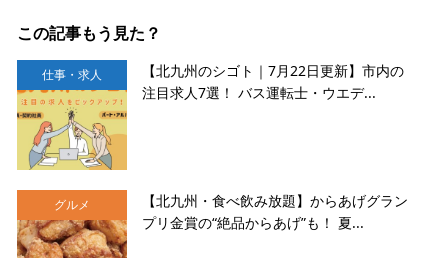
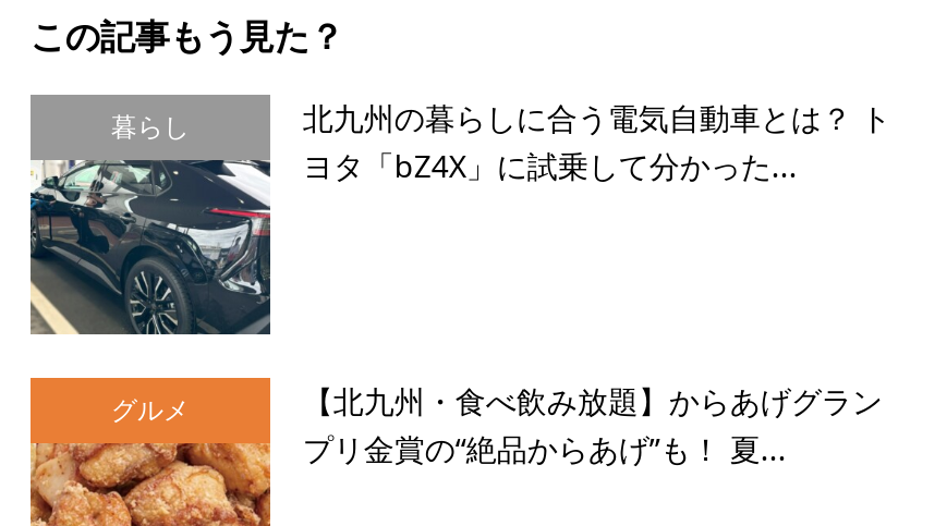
- [image]
- 仕事・求人
- 【北九州のシゴト｜7月22日更新】市内の
- 注目求人7選！ バス運転士・ウエデ...
+ [image]
+ 暮らし
+ 北九州の暮らしに合う電気自動車とは？ ト
+ ヨタ「bZ4X」に試乗して分かった...
